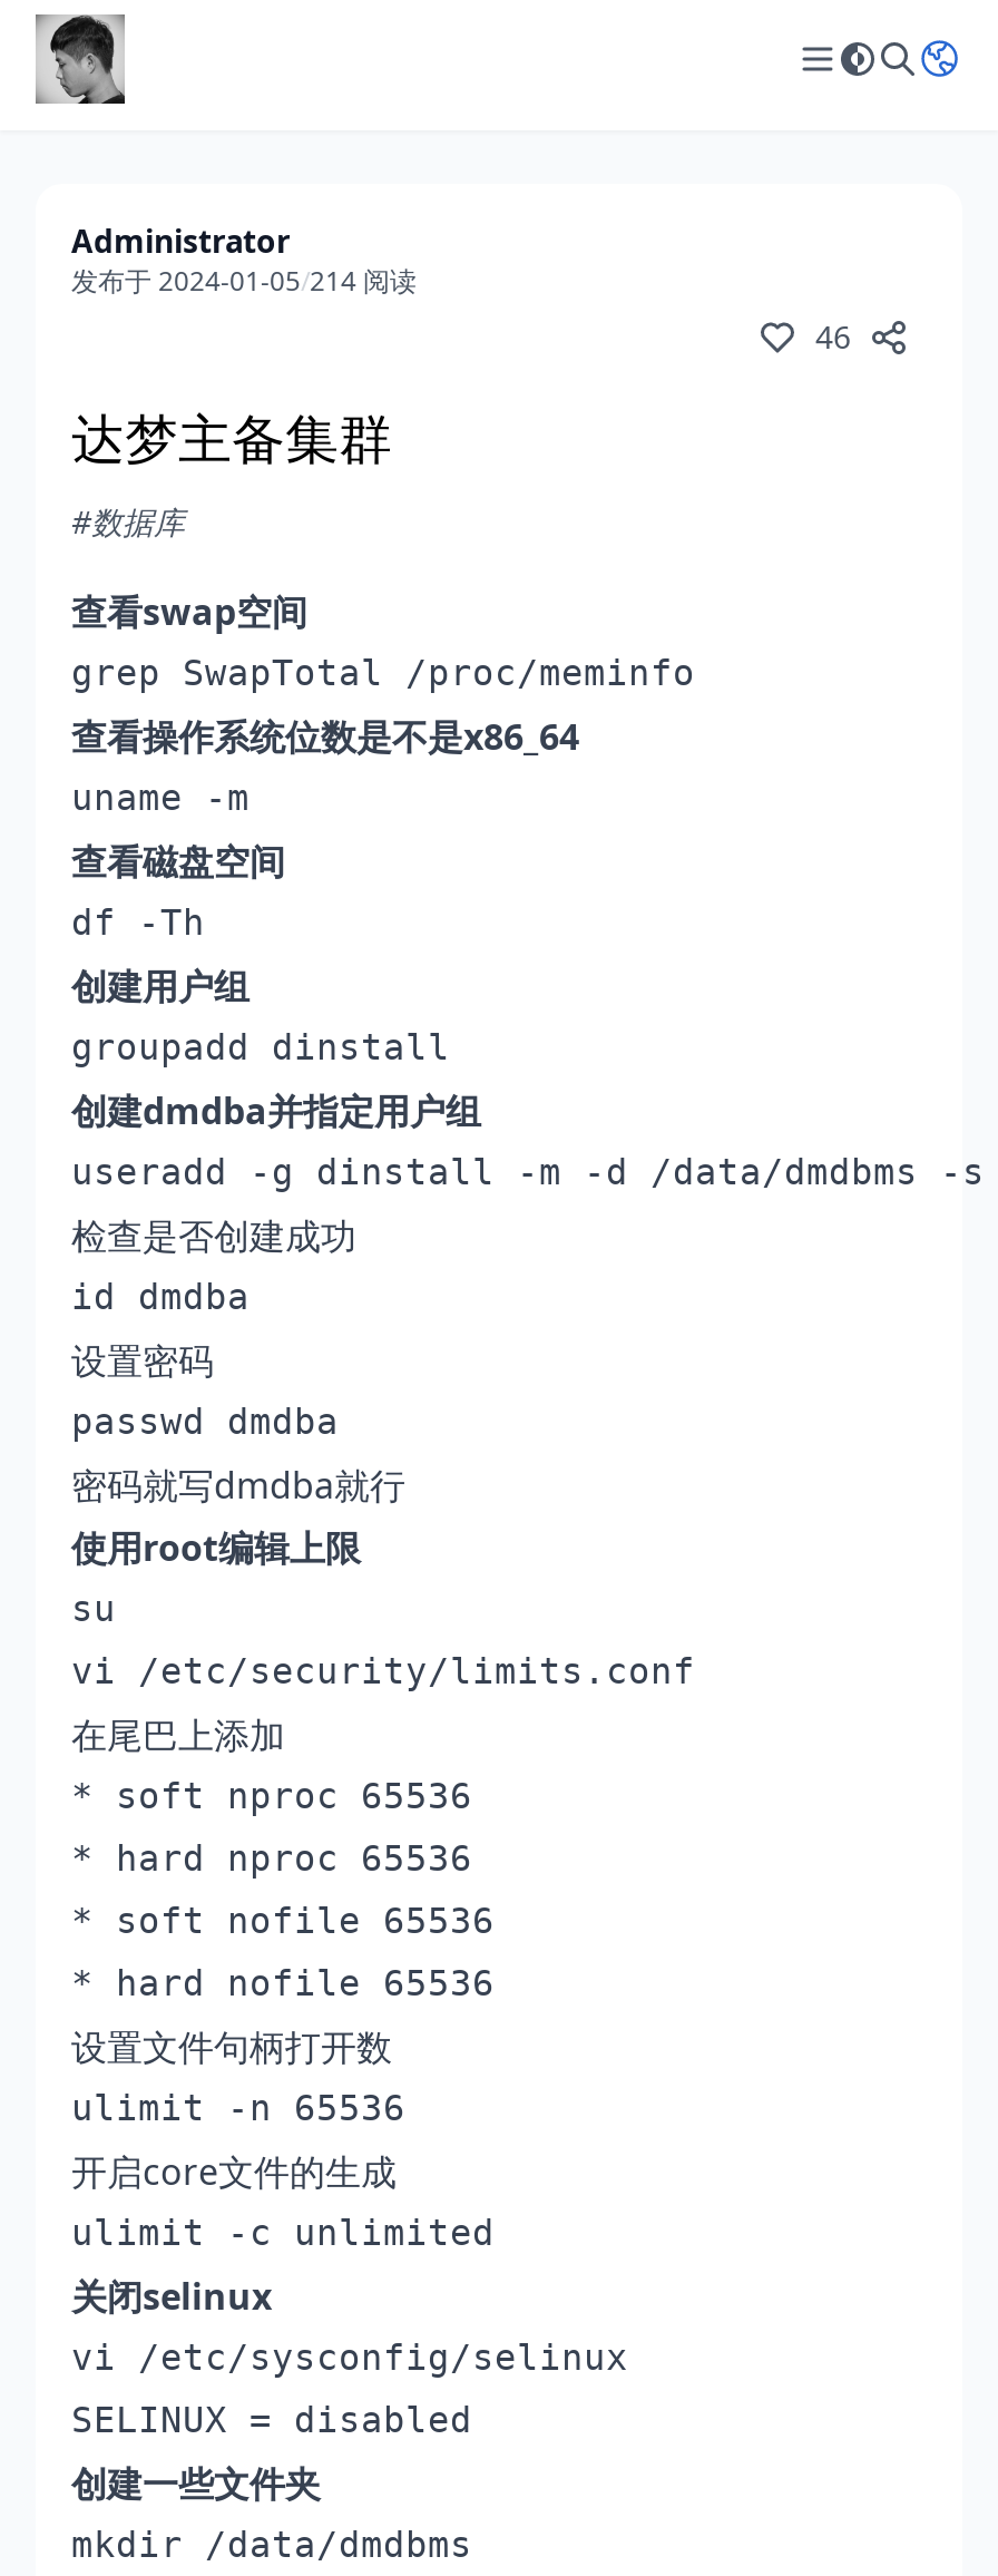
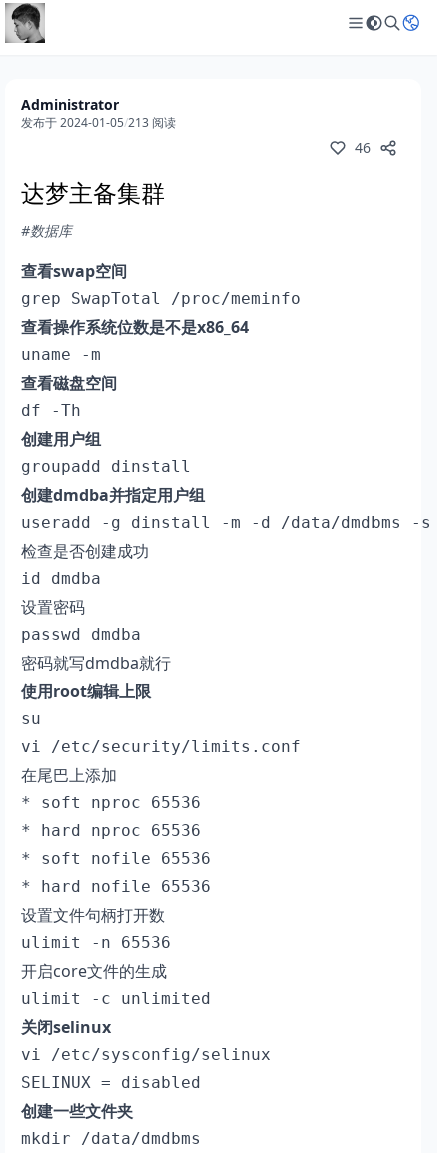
- 发布于 2024-01-05 / 214 阅读
+ 发布于 2024-01-05 / 213 阅读
